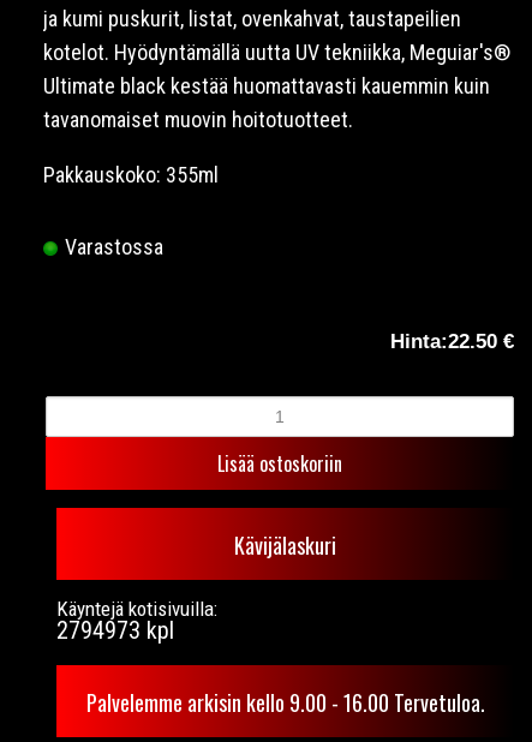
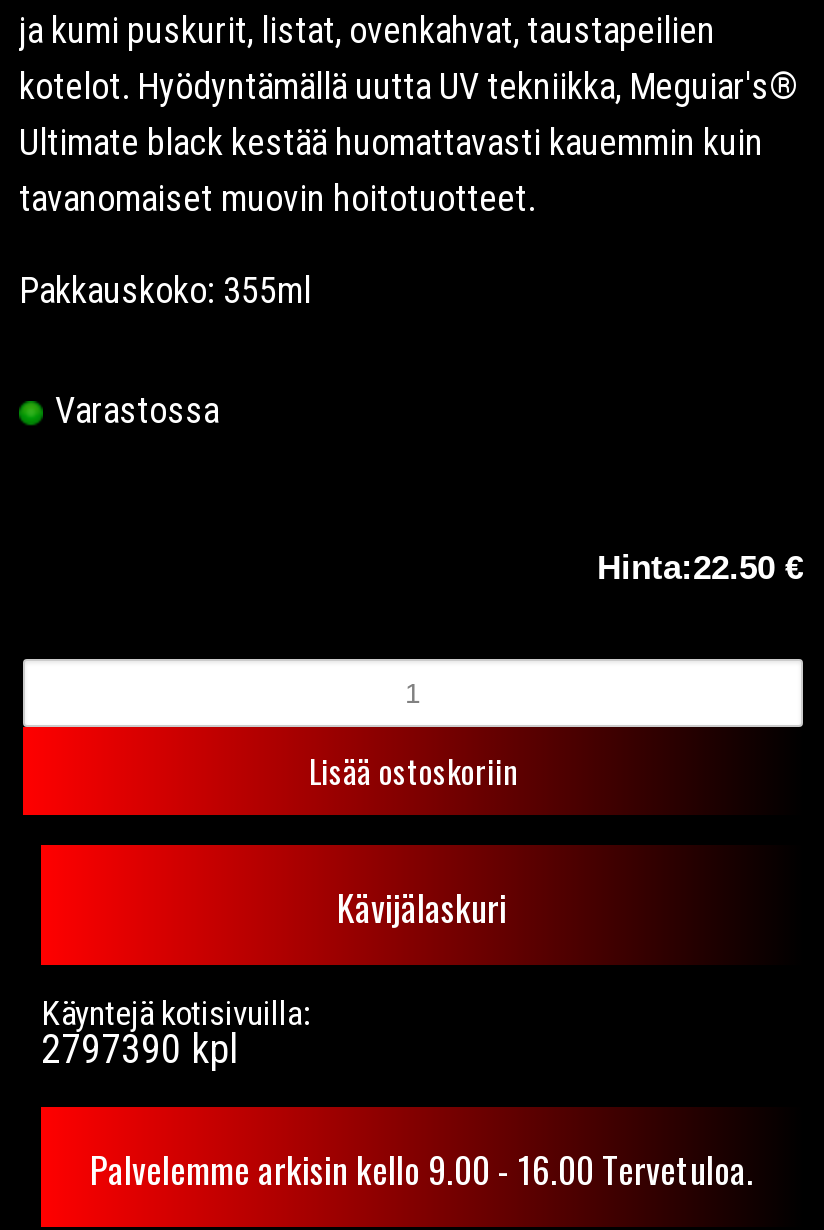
- 2794973 kpl
+ 2797390 kpl
